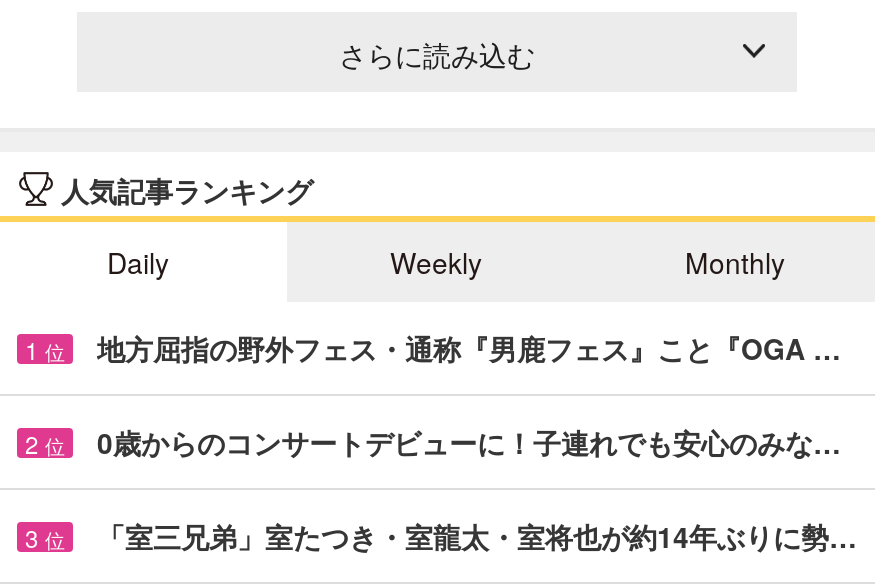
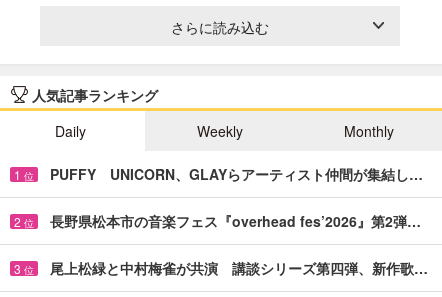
- 地方屈指の野外フェス・通称『男鹿フェス』こと『OGA …
+ PUFFY UNICORN、GLAYらアーティスト仲間が集結し…

- 0歳からのコンサートデビューに！子連れでも安心のみな…
+ 長野県松本市の音楽フェス『overhead fes’2026』第2弾…

- 「室三兄弟」室たつき・室龍太・室将也が約14年ぶりに勢…
+ 尾上松緑と中村梅雀が共演 講談シリーズ第四弾、新作歌…
